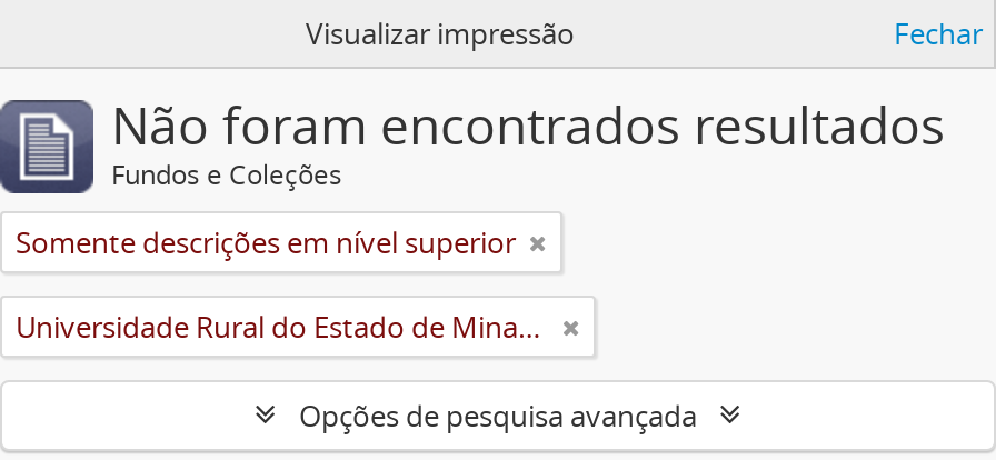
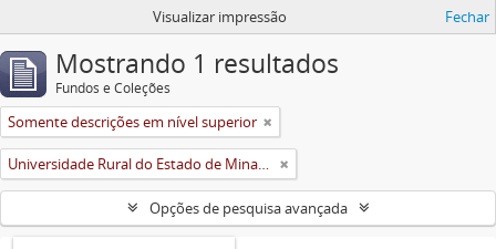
- Não foram encontrados resultados
+ Mostrando 1 resultados
